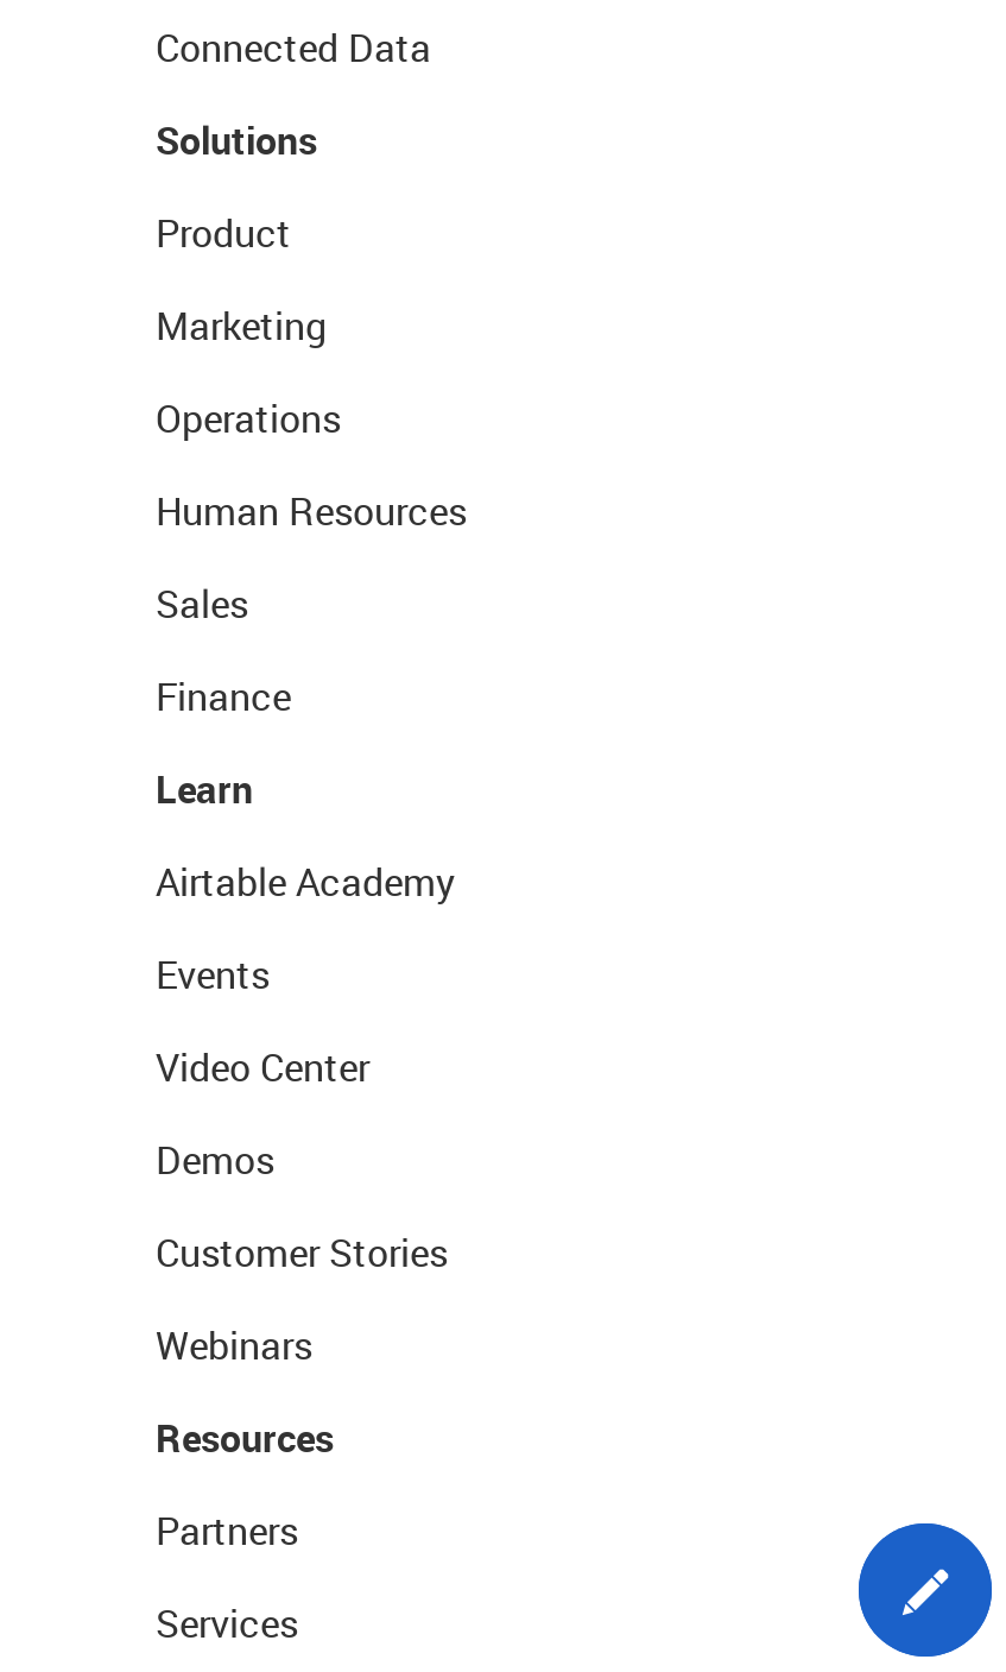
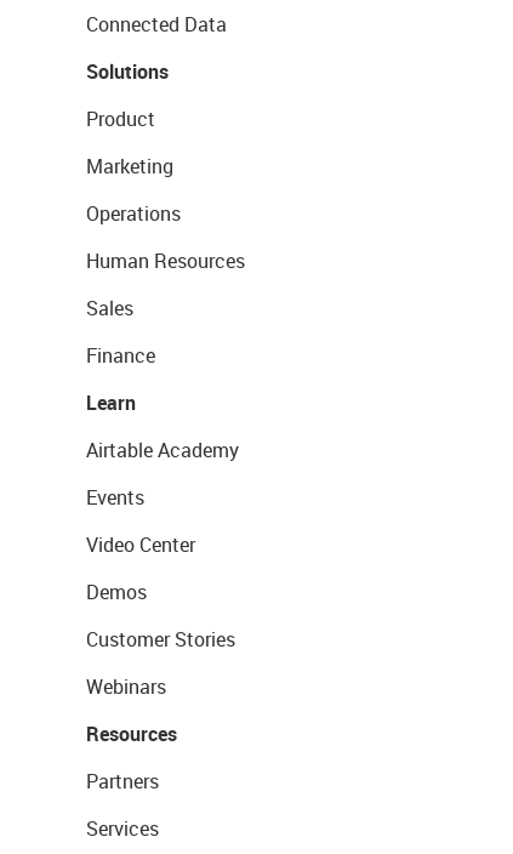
- [image]
